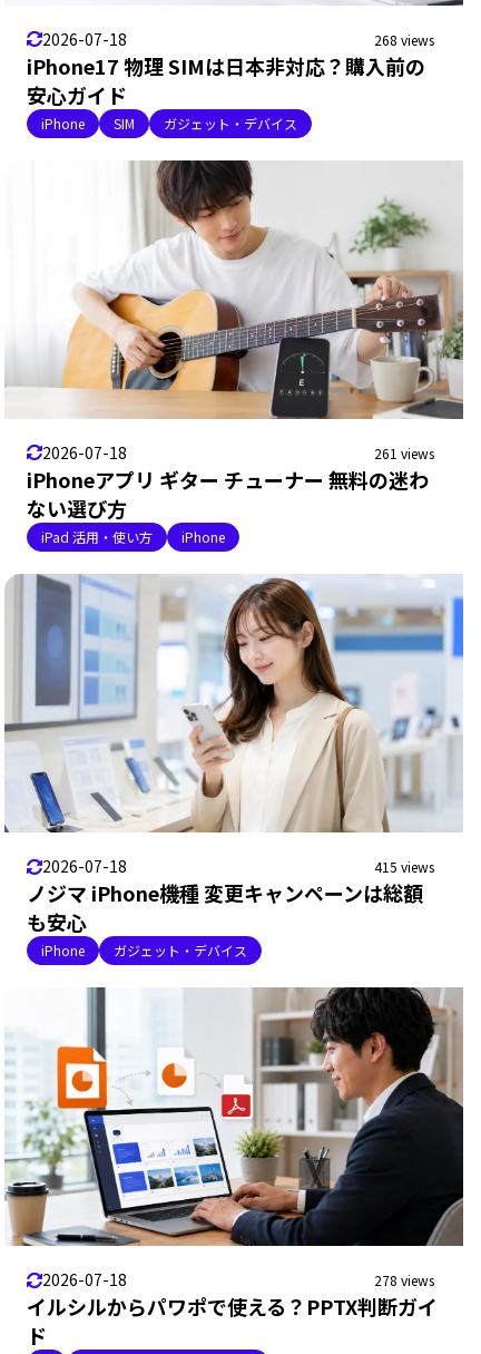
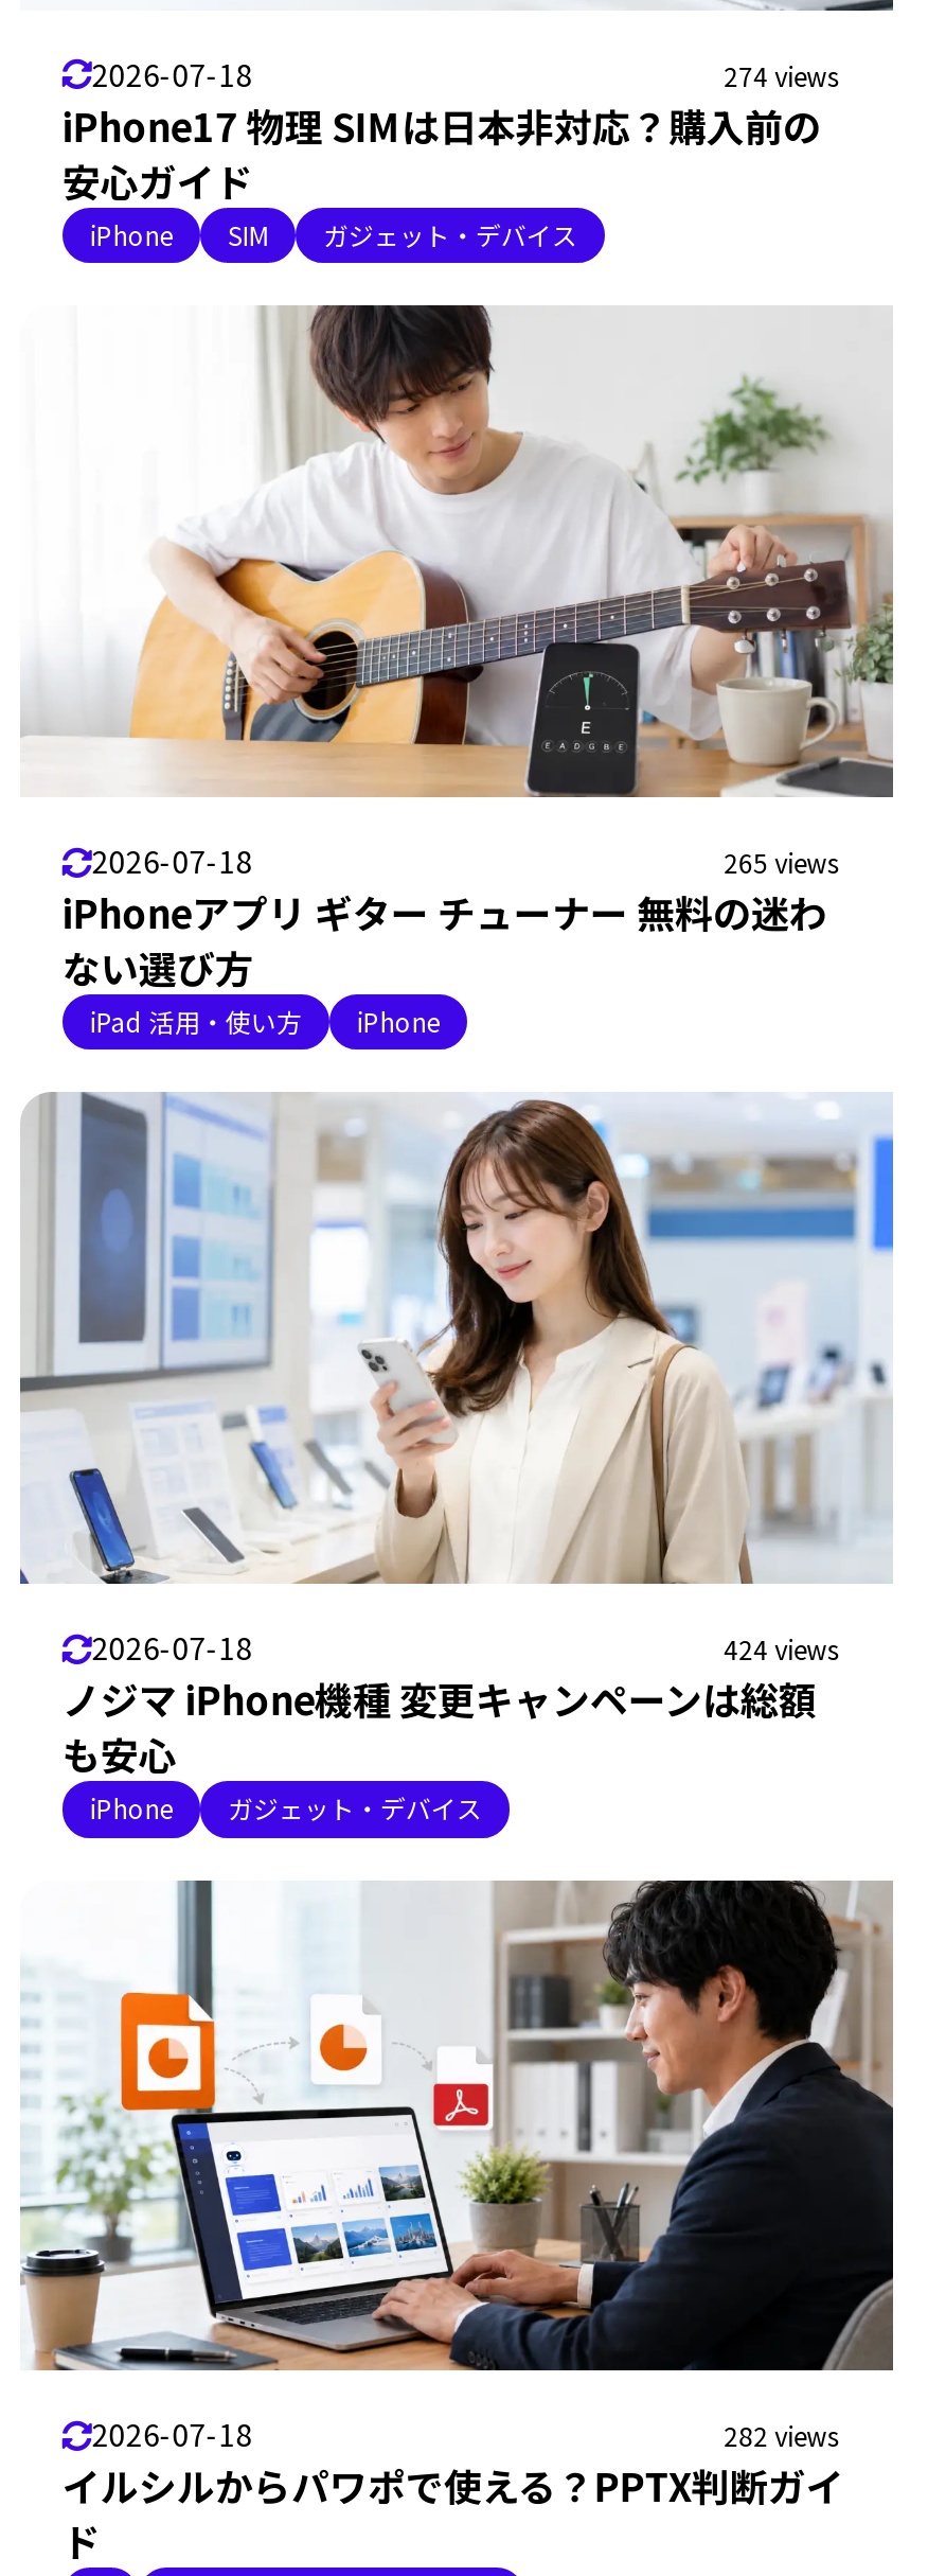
- 268 views
+ 274 views

- 261 views
+ 265 views

- 415 views
+ 424 views

- 278 views
+ 282 views
